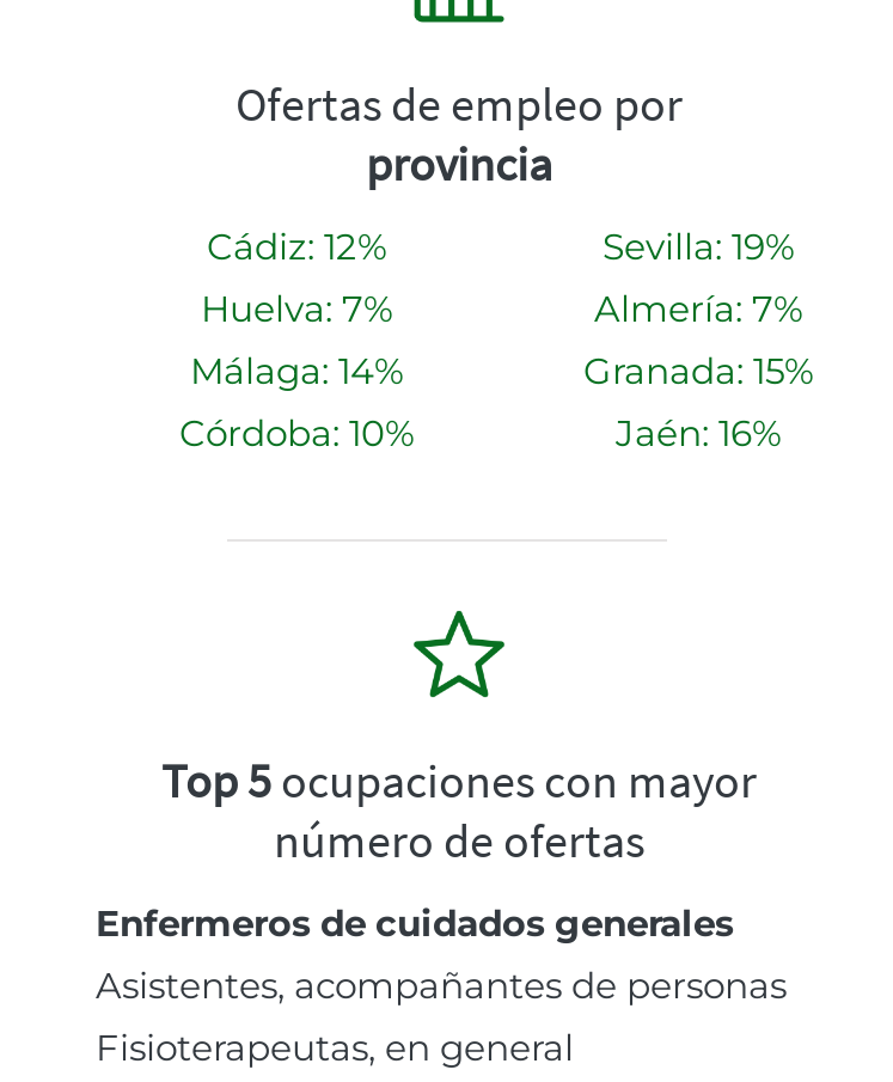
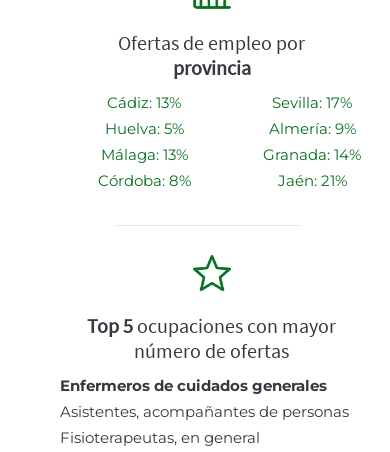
- Cádiz: 12%
+ Cádiz: 13%

- Sevilla: 19%
+ Sevilla: 17%

- Huelva: 7%
+ Huelva: 5%

- Almería: 7%
+ Almería: 9%

- Málaga: 14%
+ Málaga: 13%

- Granada: 15%
+ Granada: 14%

- Córdoba: 10%
+ Córdoba: 8%

- Jaén: 16%
+ Jaén: 21%
